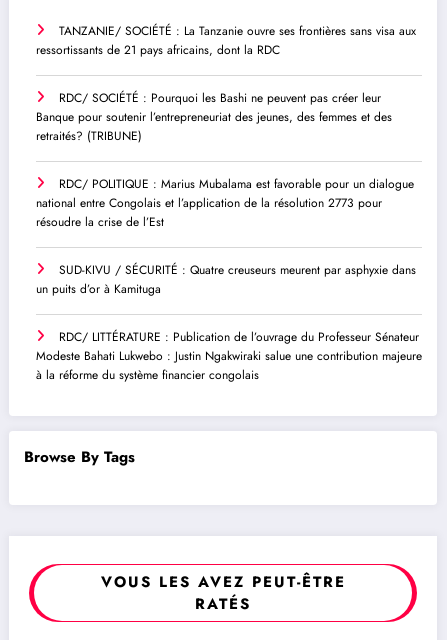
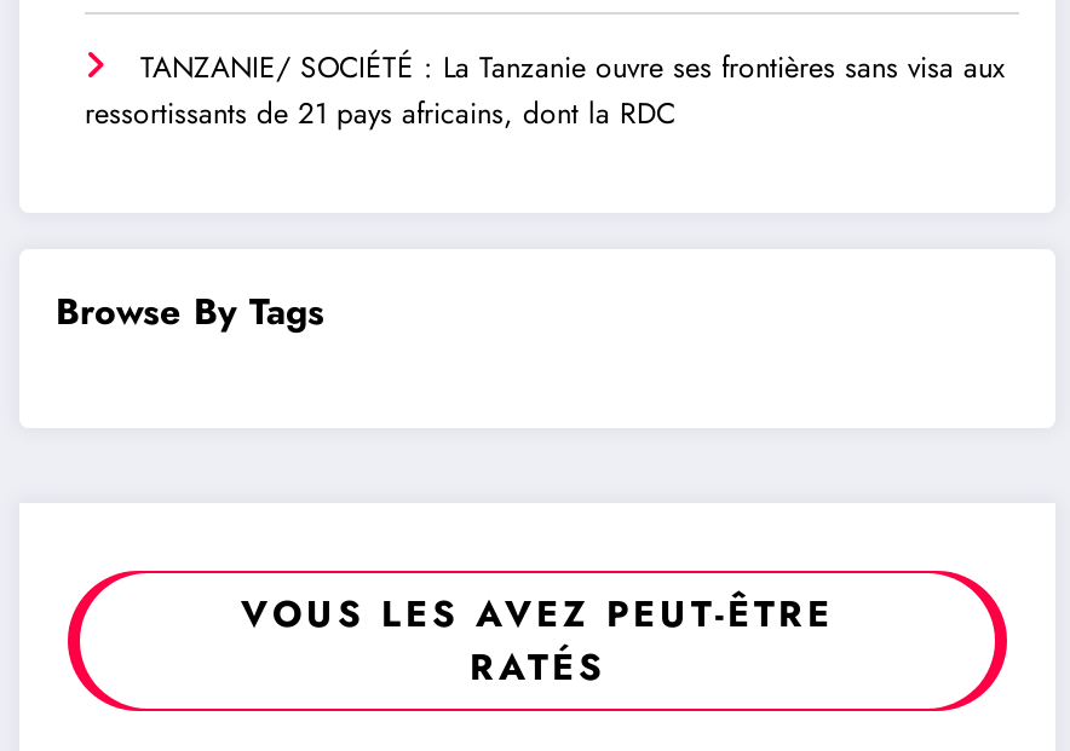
- RDC/ SOCIÉTÉ : Pourquoi les Bashi ne peuvent pas créer leur
- Banque pour soutenir l’entrepreneuriat des jeunes, des femmes et des
- retraités? (TRIBUNE)
- RDC/ POLITIQUE : Marius Mubalama est favorable pour un dialogue
- national entre Congolais et l’application de la résolution 2773 pour
- résoudre la crise de l’Est
- SUD-KIVU / SÉCURITÉ : Quatre creuseurs meurent par asphyxie dans
- un puits d’or à Kamituga
- RDC/ LITTÉRATURE : Publication de l’ouvrage du Professeur Sénateur
- Modeste Bahati Lukwebo : Justin Ngakwiraki salue une contribution majeure
- à la réforme du système financier congolais
